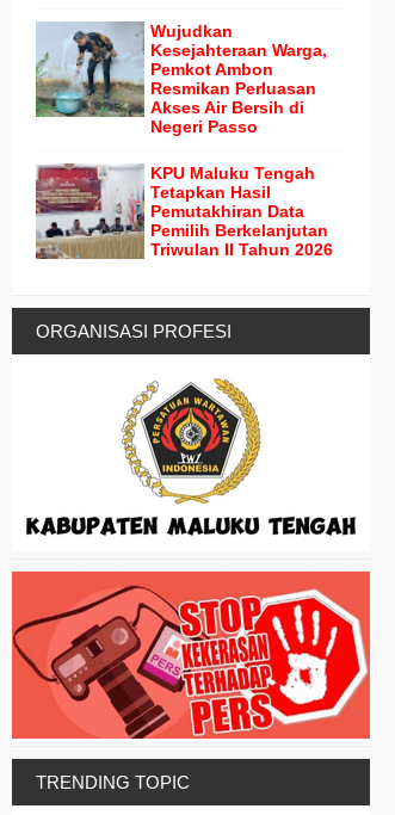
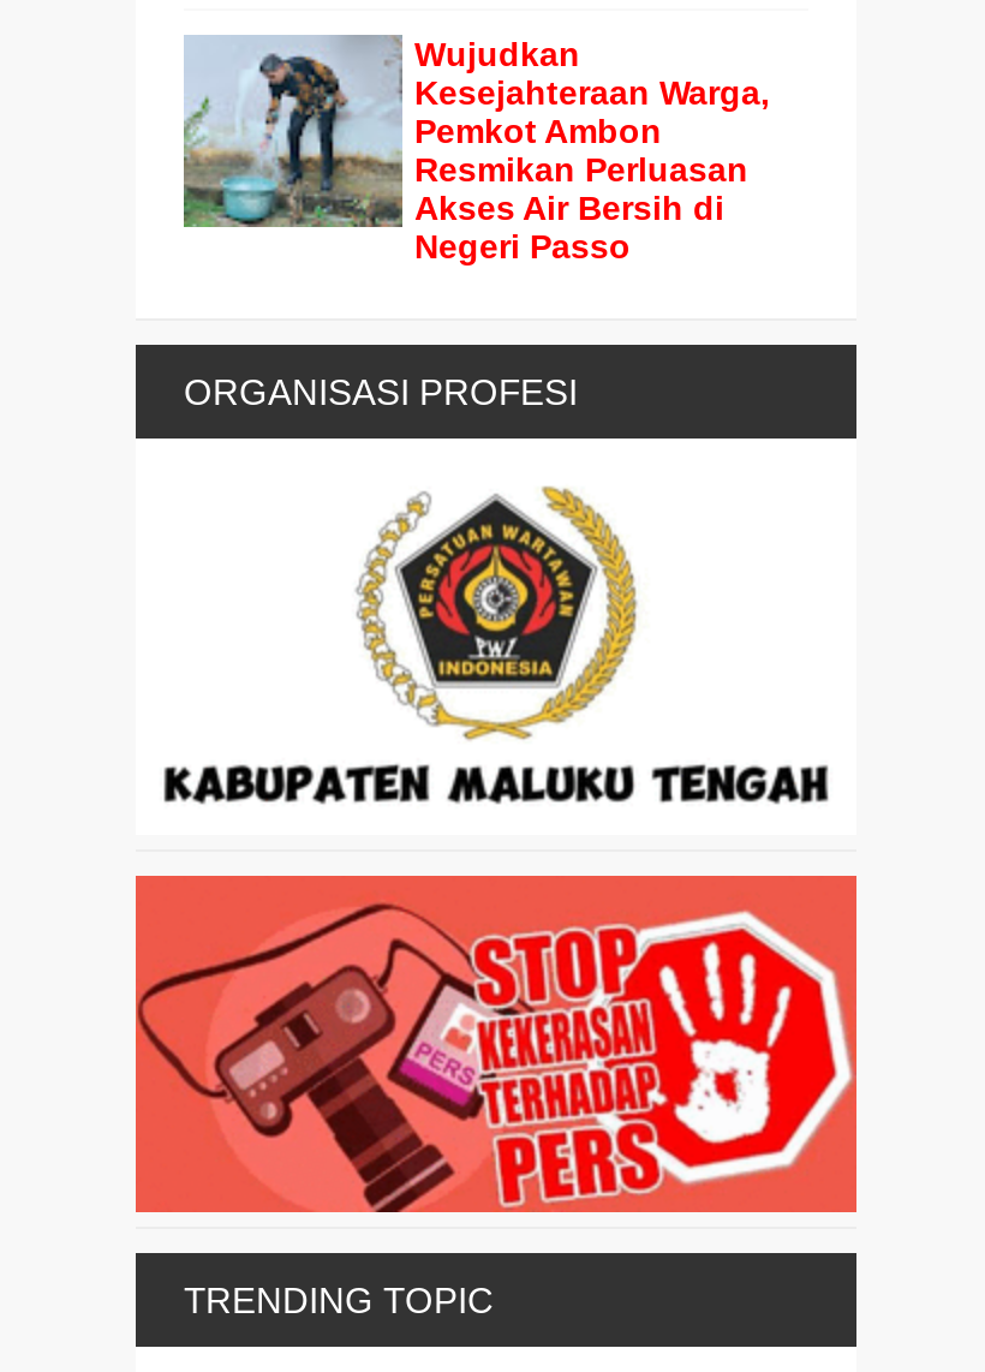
- [image]
- KPU Maluku Tengah
- Tetapkan Hasil
- Pemutakhiran Data
- Pemilih Berkelanjutan
- Triwulan II Tahun 2026
